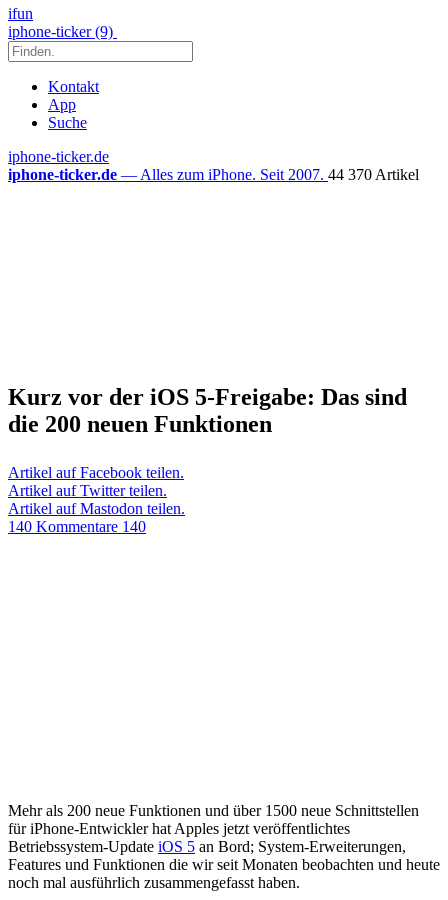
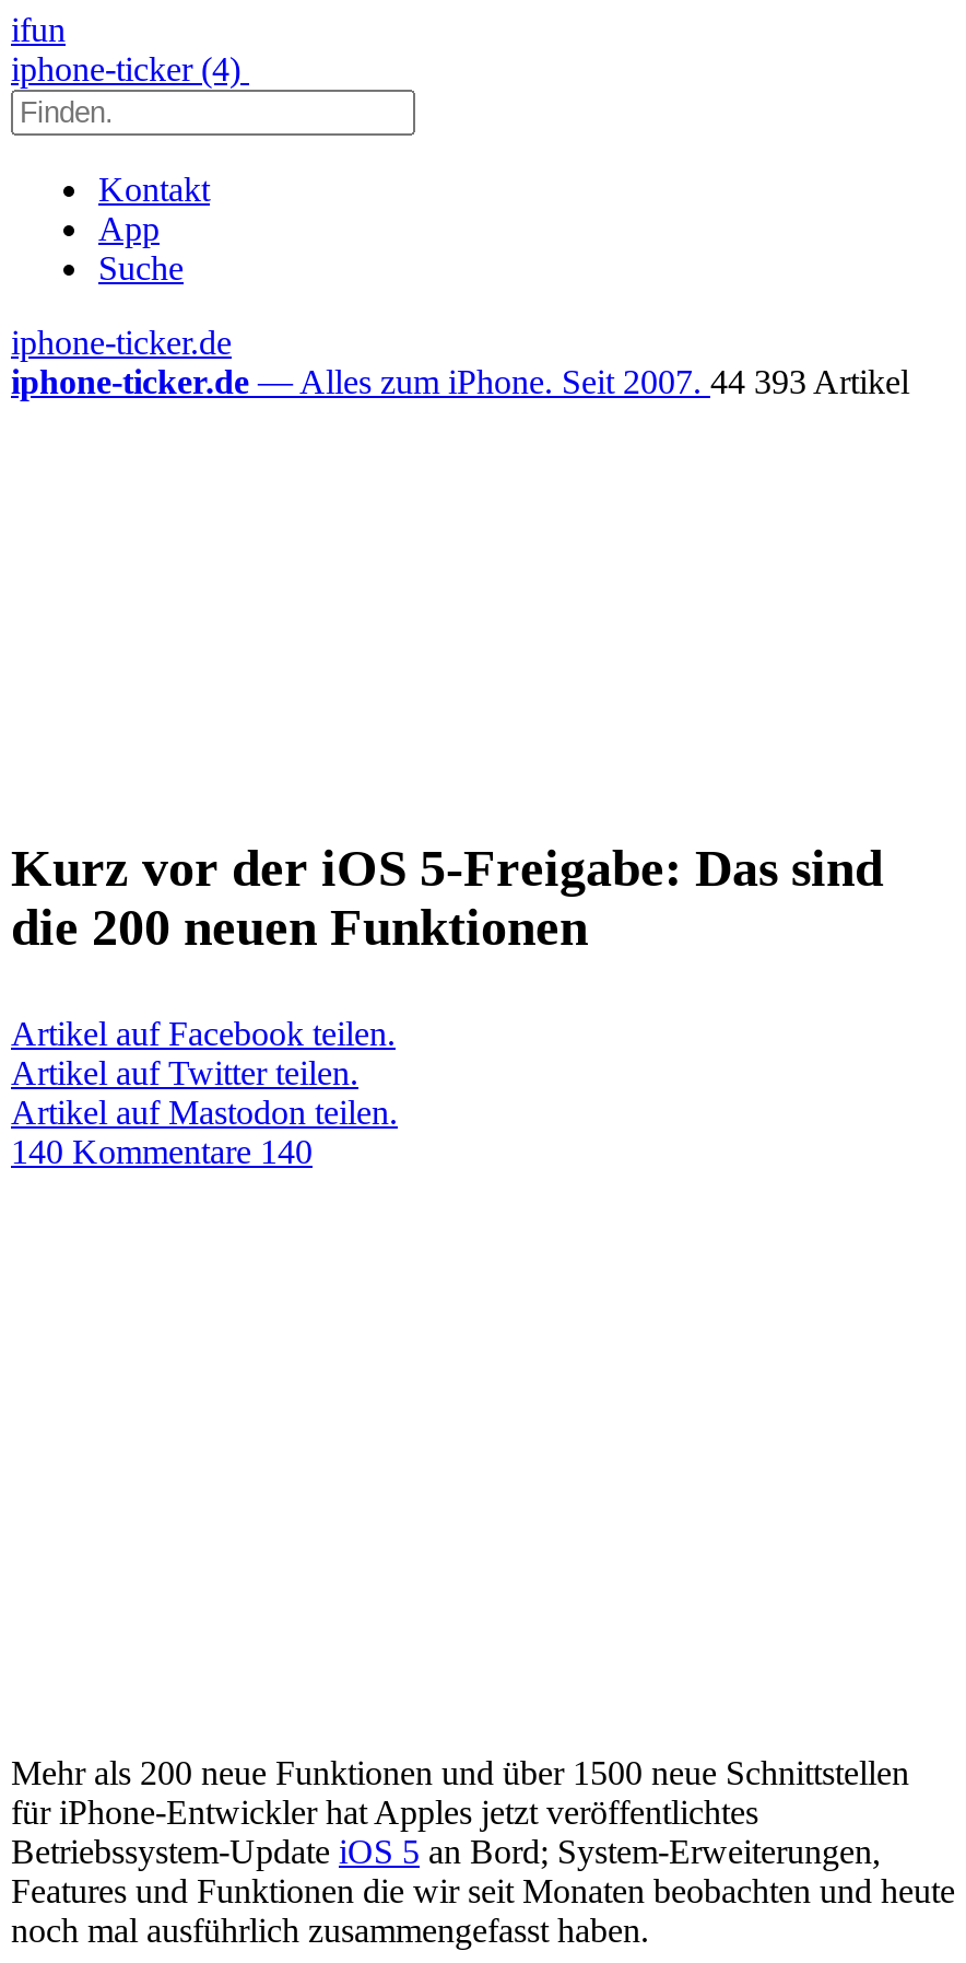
- iphone-ticker (9)
+ iphone-ticker (4)

- iphone-ticker.de — Alles zum iPhone. Seit 2007. 44 370 Artikel
+ iphone-ticker.de — Alles zum iPhone. Seit 2007. 44 393 Artikel
